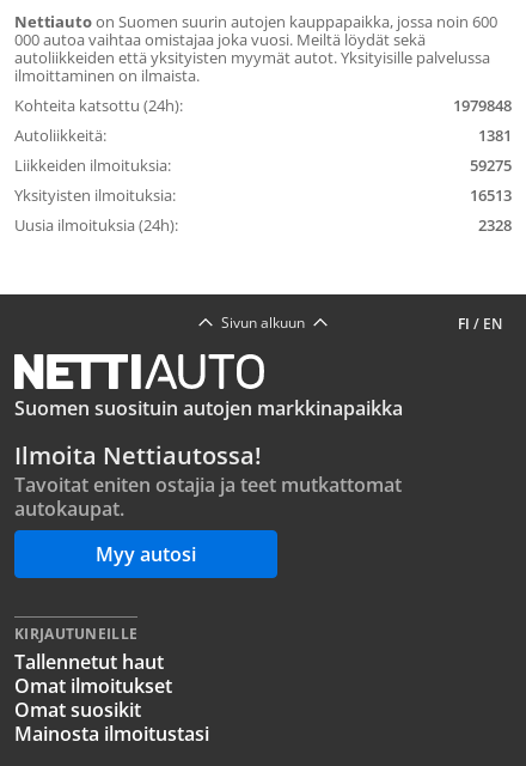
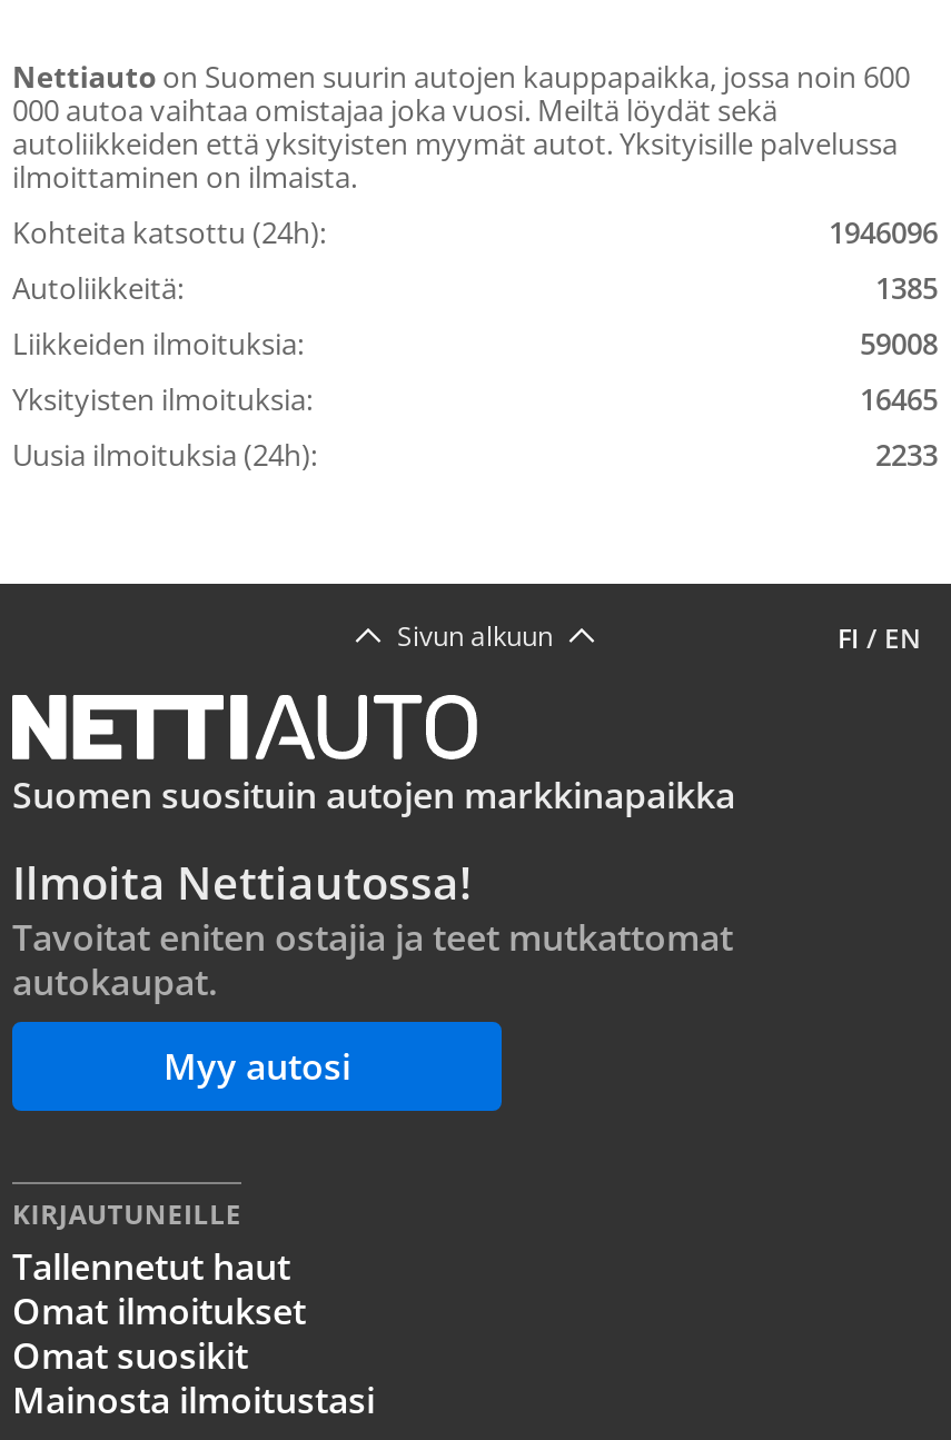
- 1979848
+ 1946096

- 1381
+ 1385

- 59275
+ 59008

- 16513
+ 16465

- 2328
+ 2233
